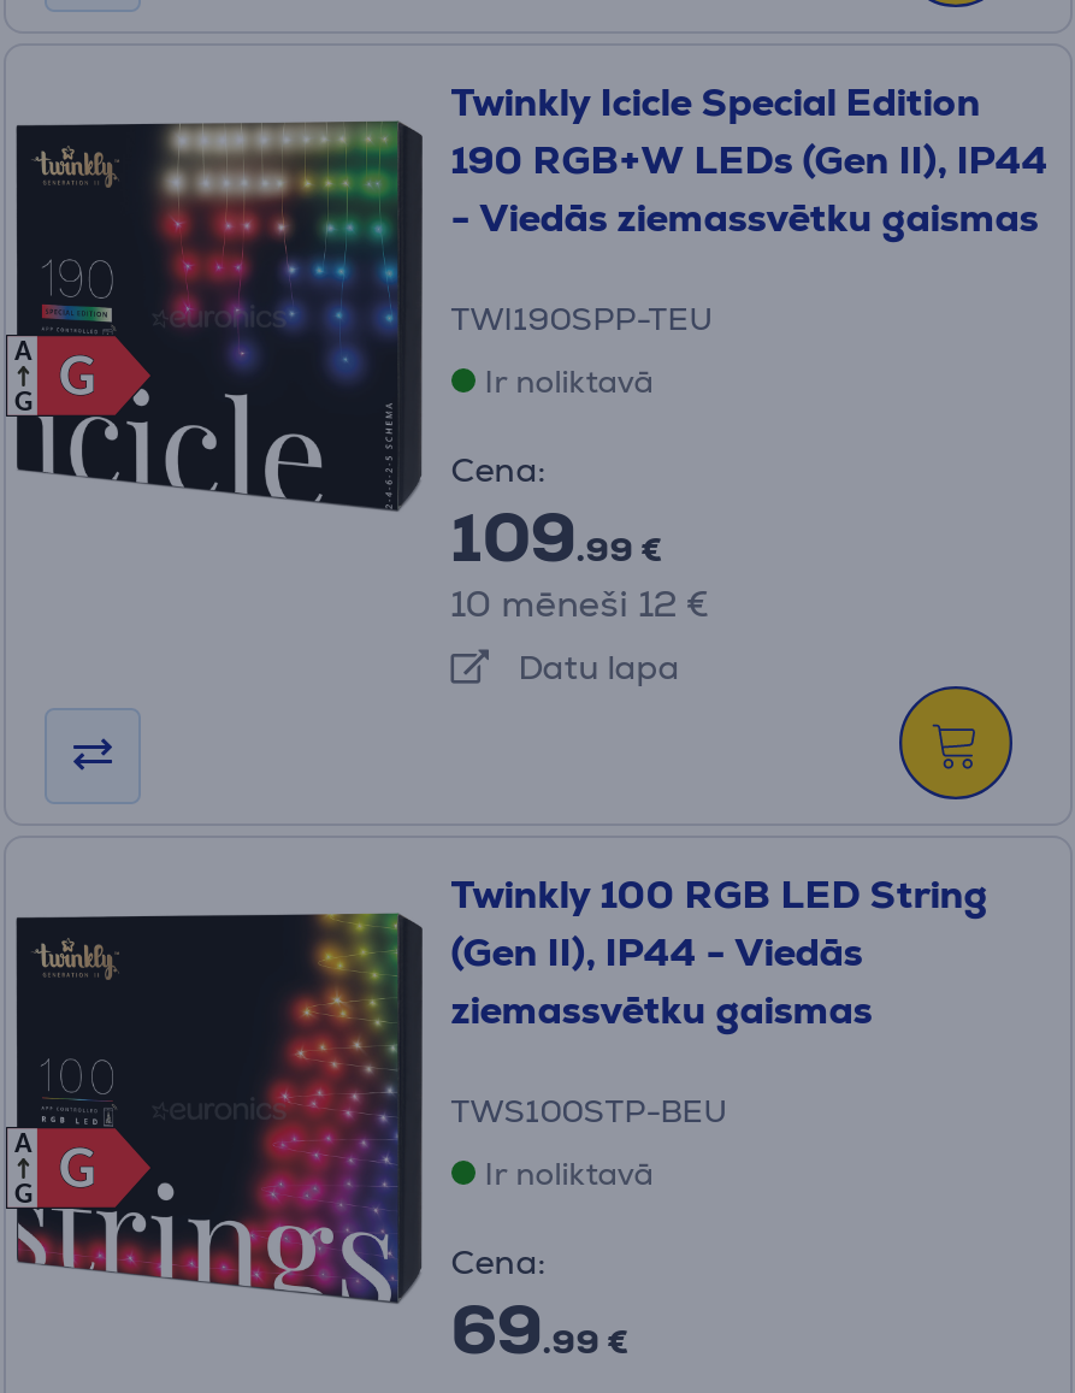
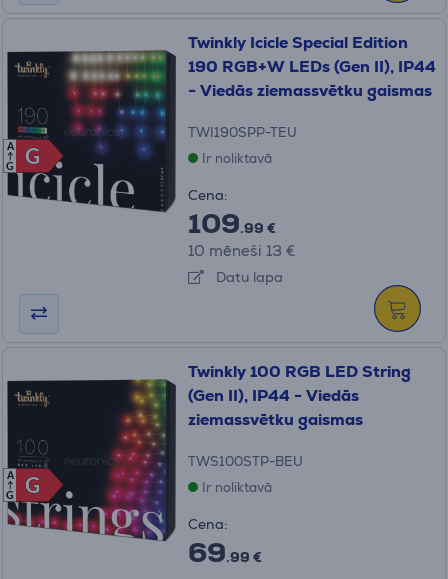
- 10 mēneši 12 €
+ 10 mēneši 13 €
